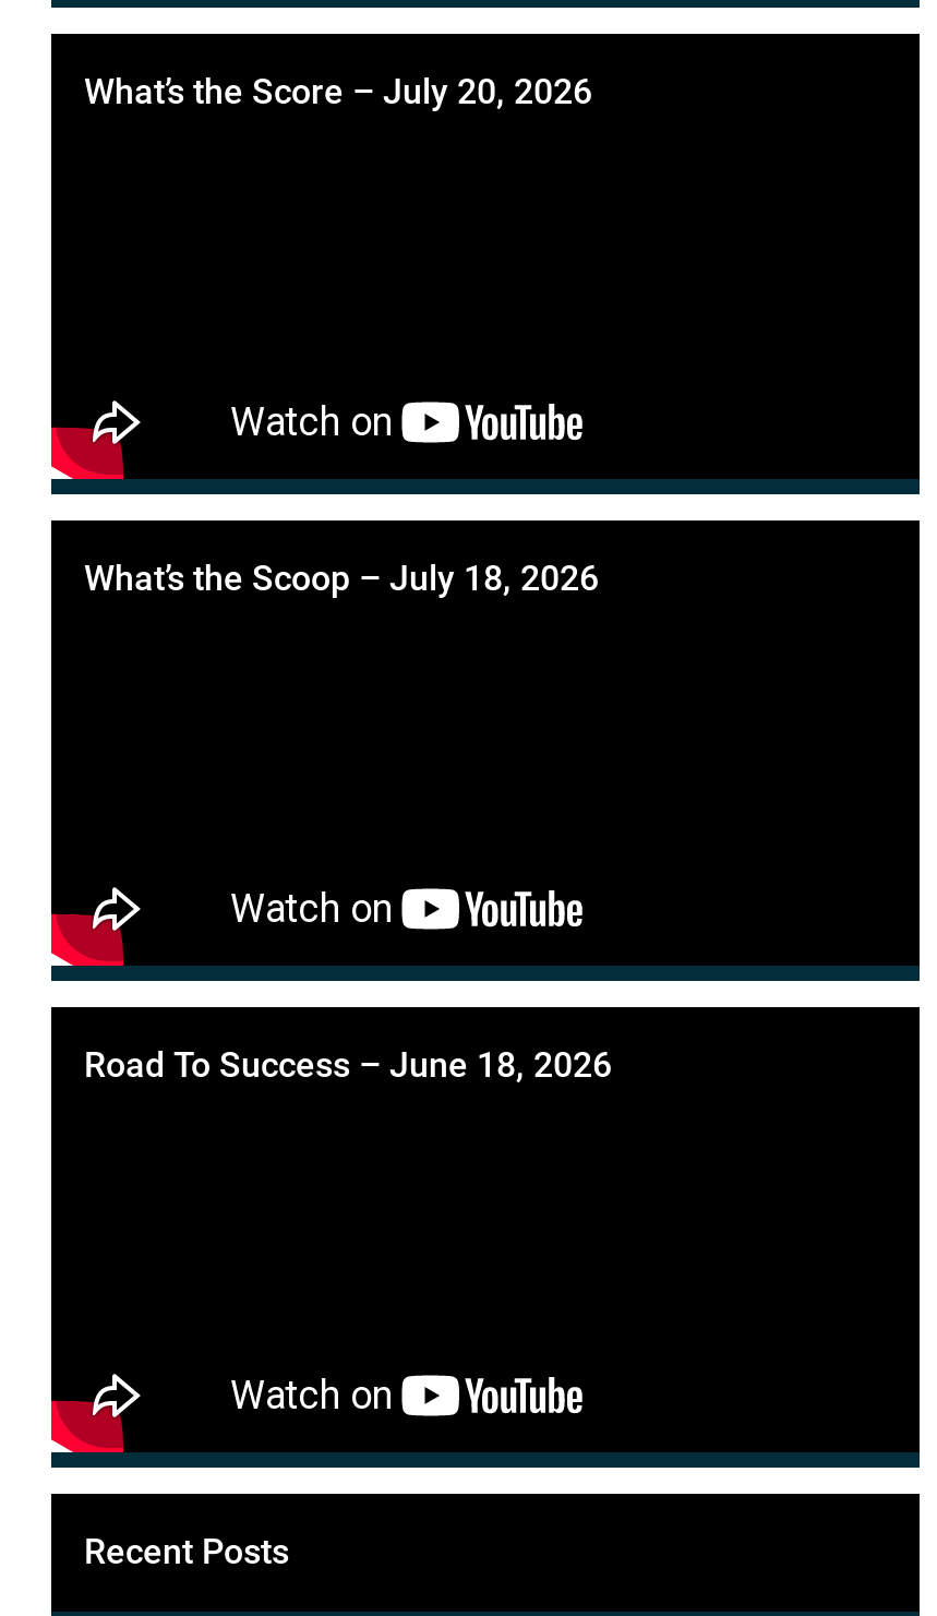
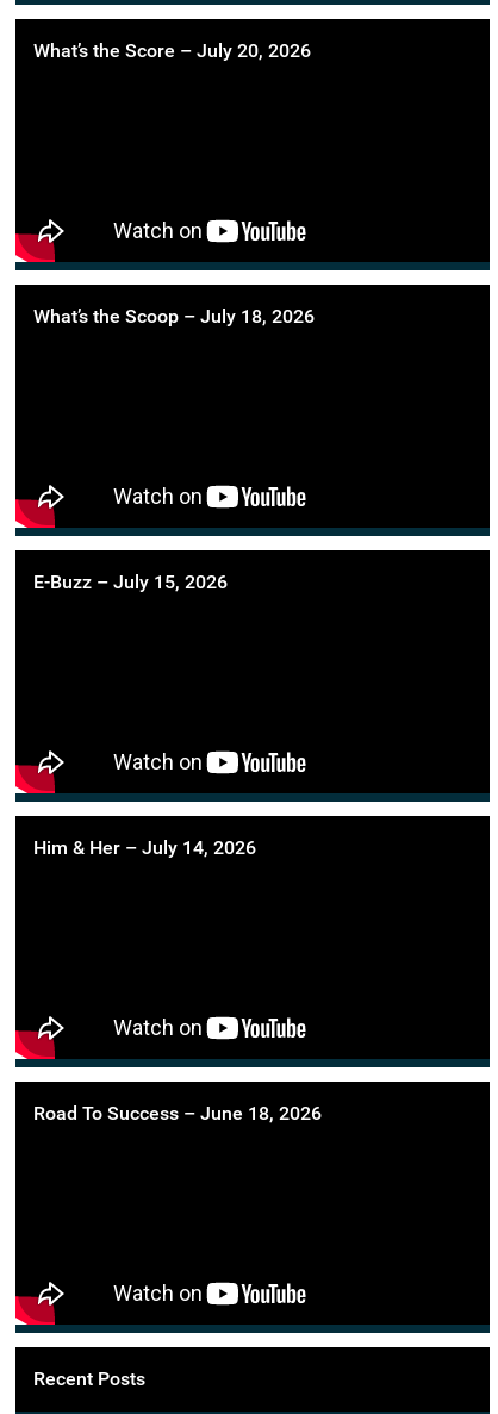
+ E-Buzz – July 15, 2026

+ Him & Her – July 14, 2026
